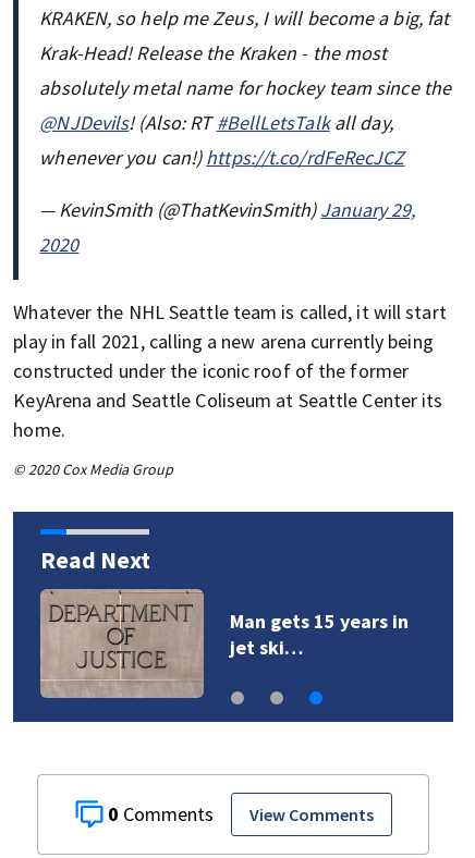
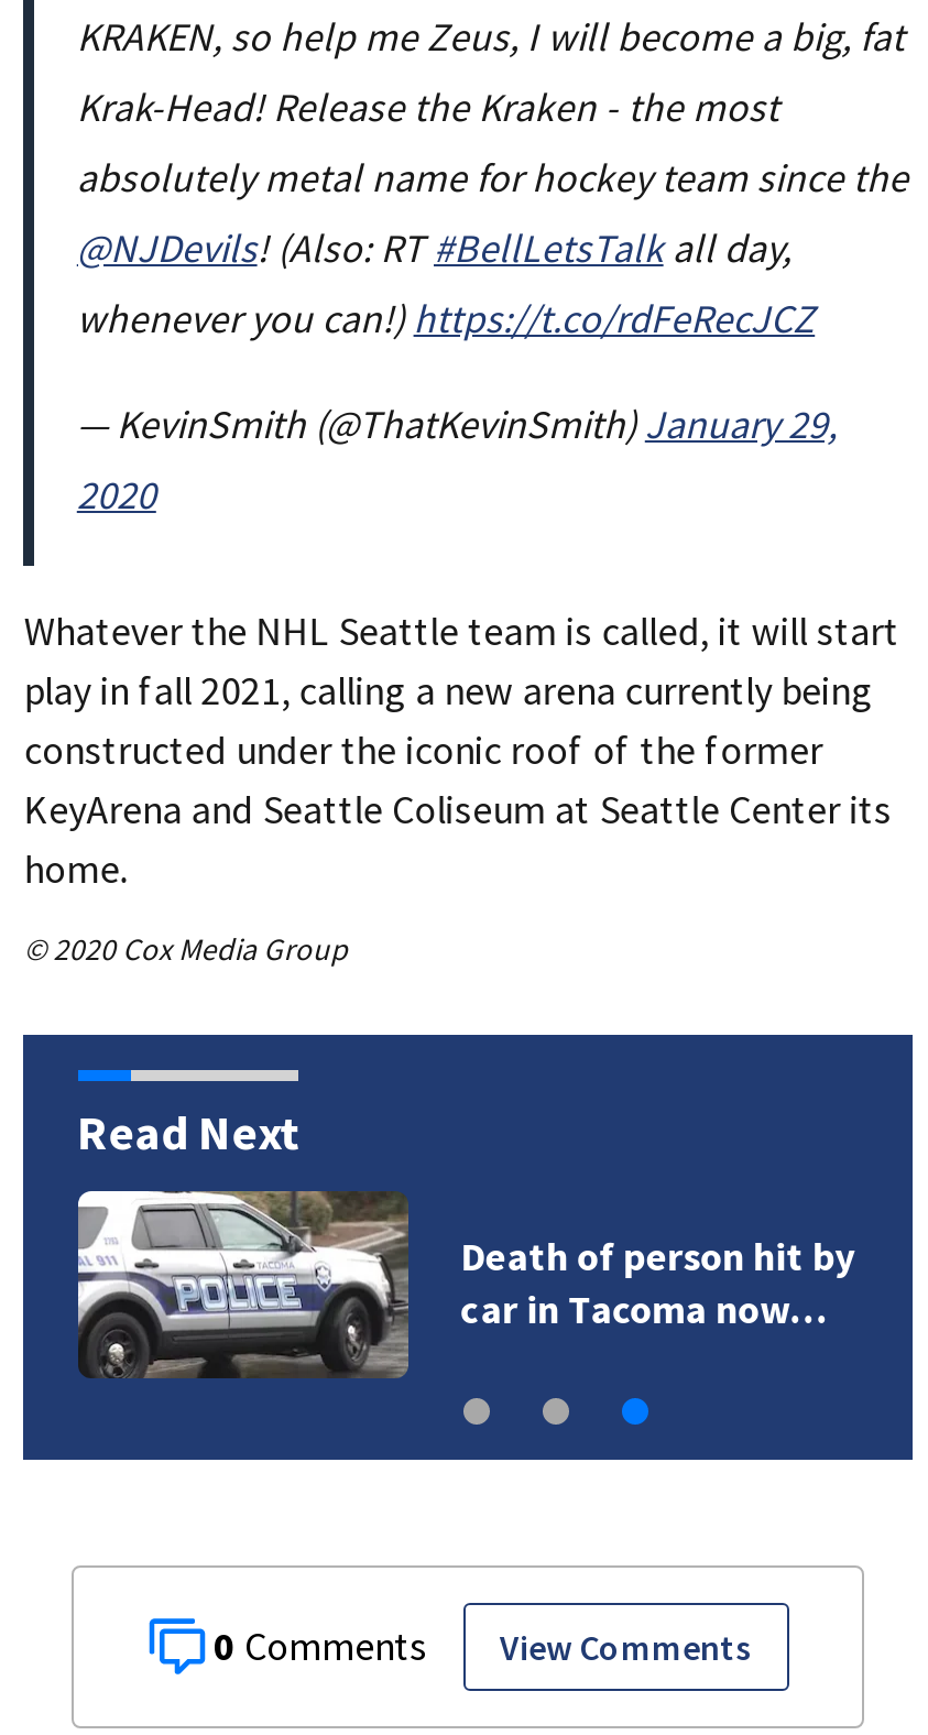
- [image]
- Man gets 15 years in
- jet ski…
+ [image]
+ Death of person hit by
+ car in Tacoma now…
